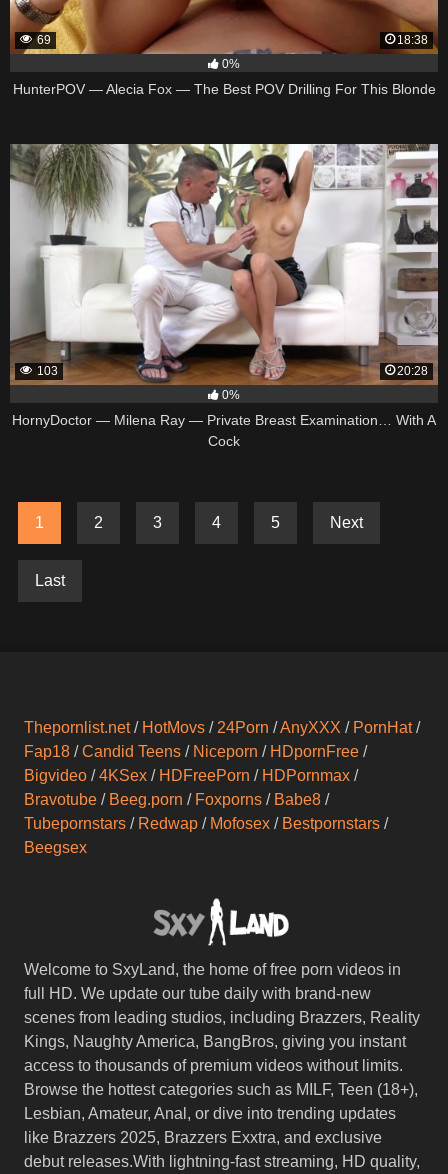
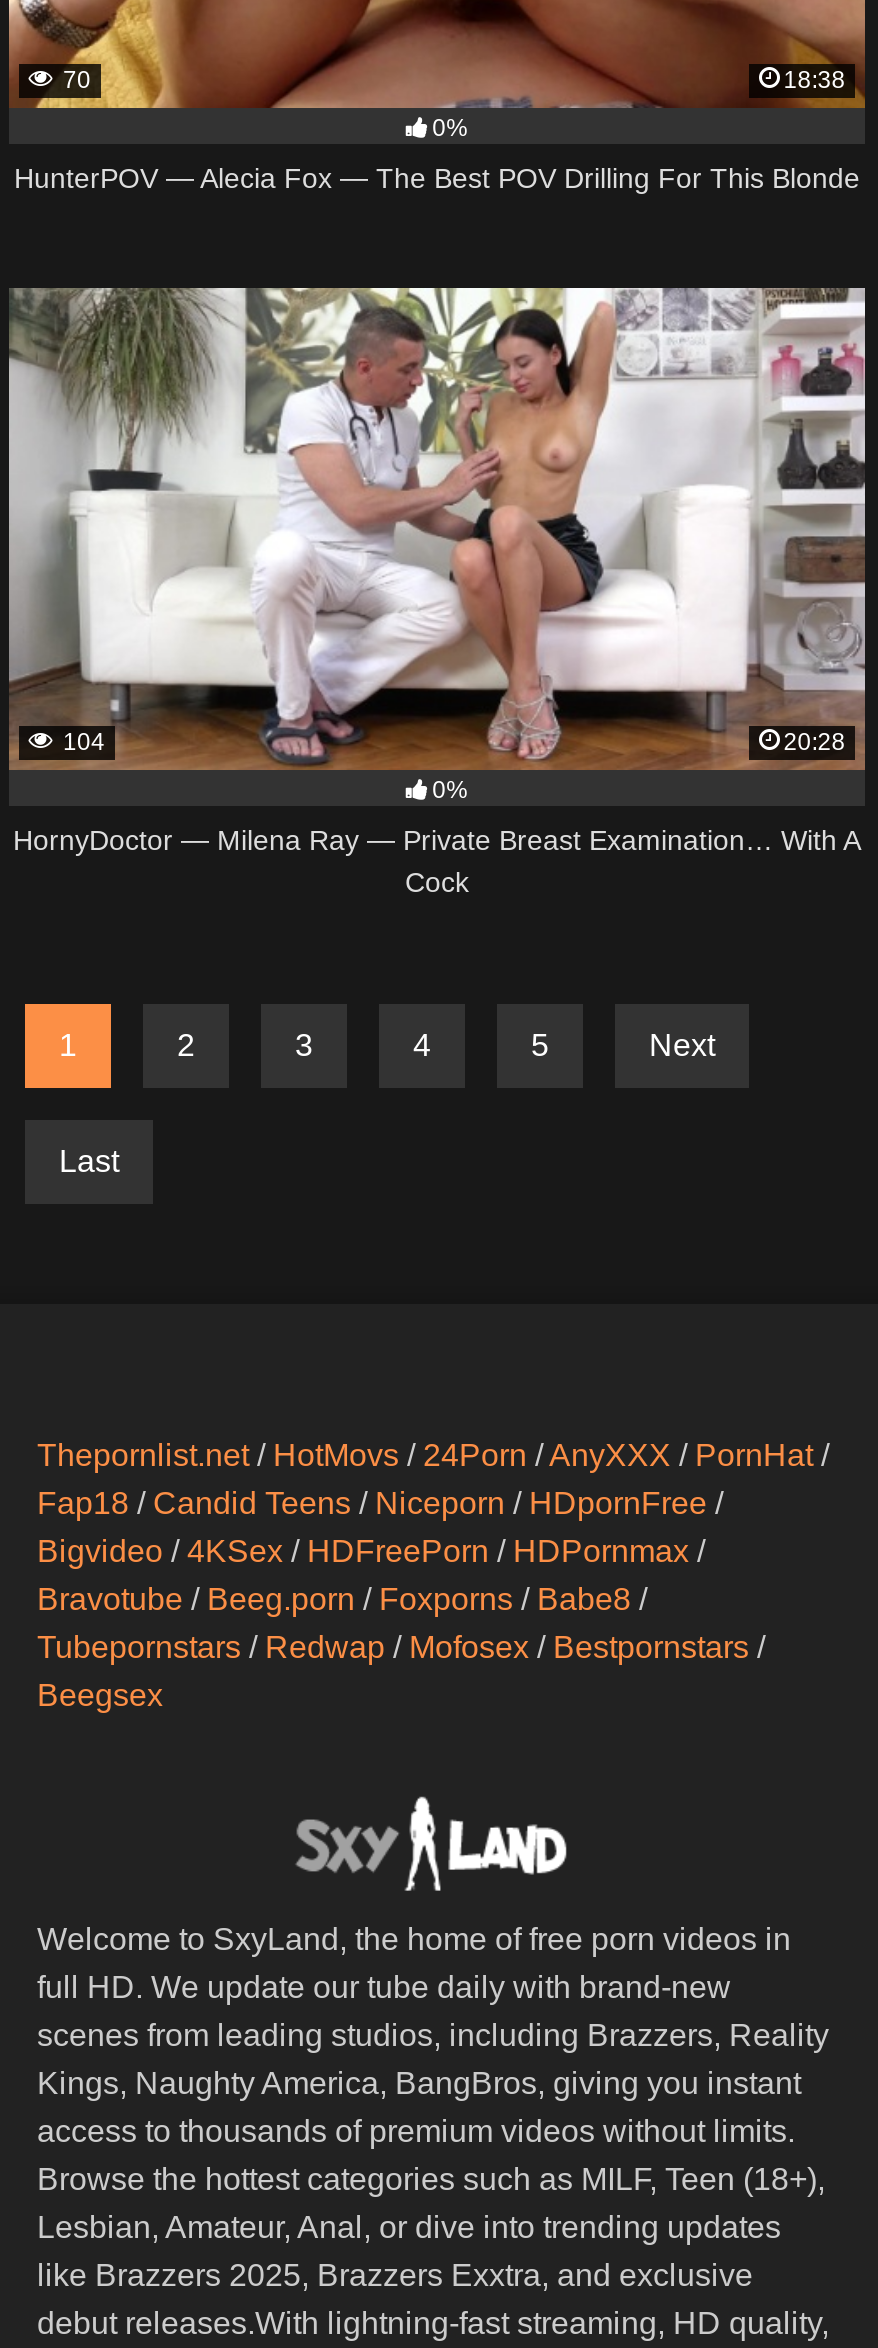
- 69
+ 70

- 103
+ 104
